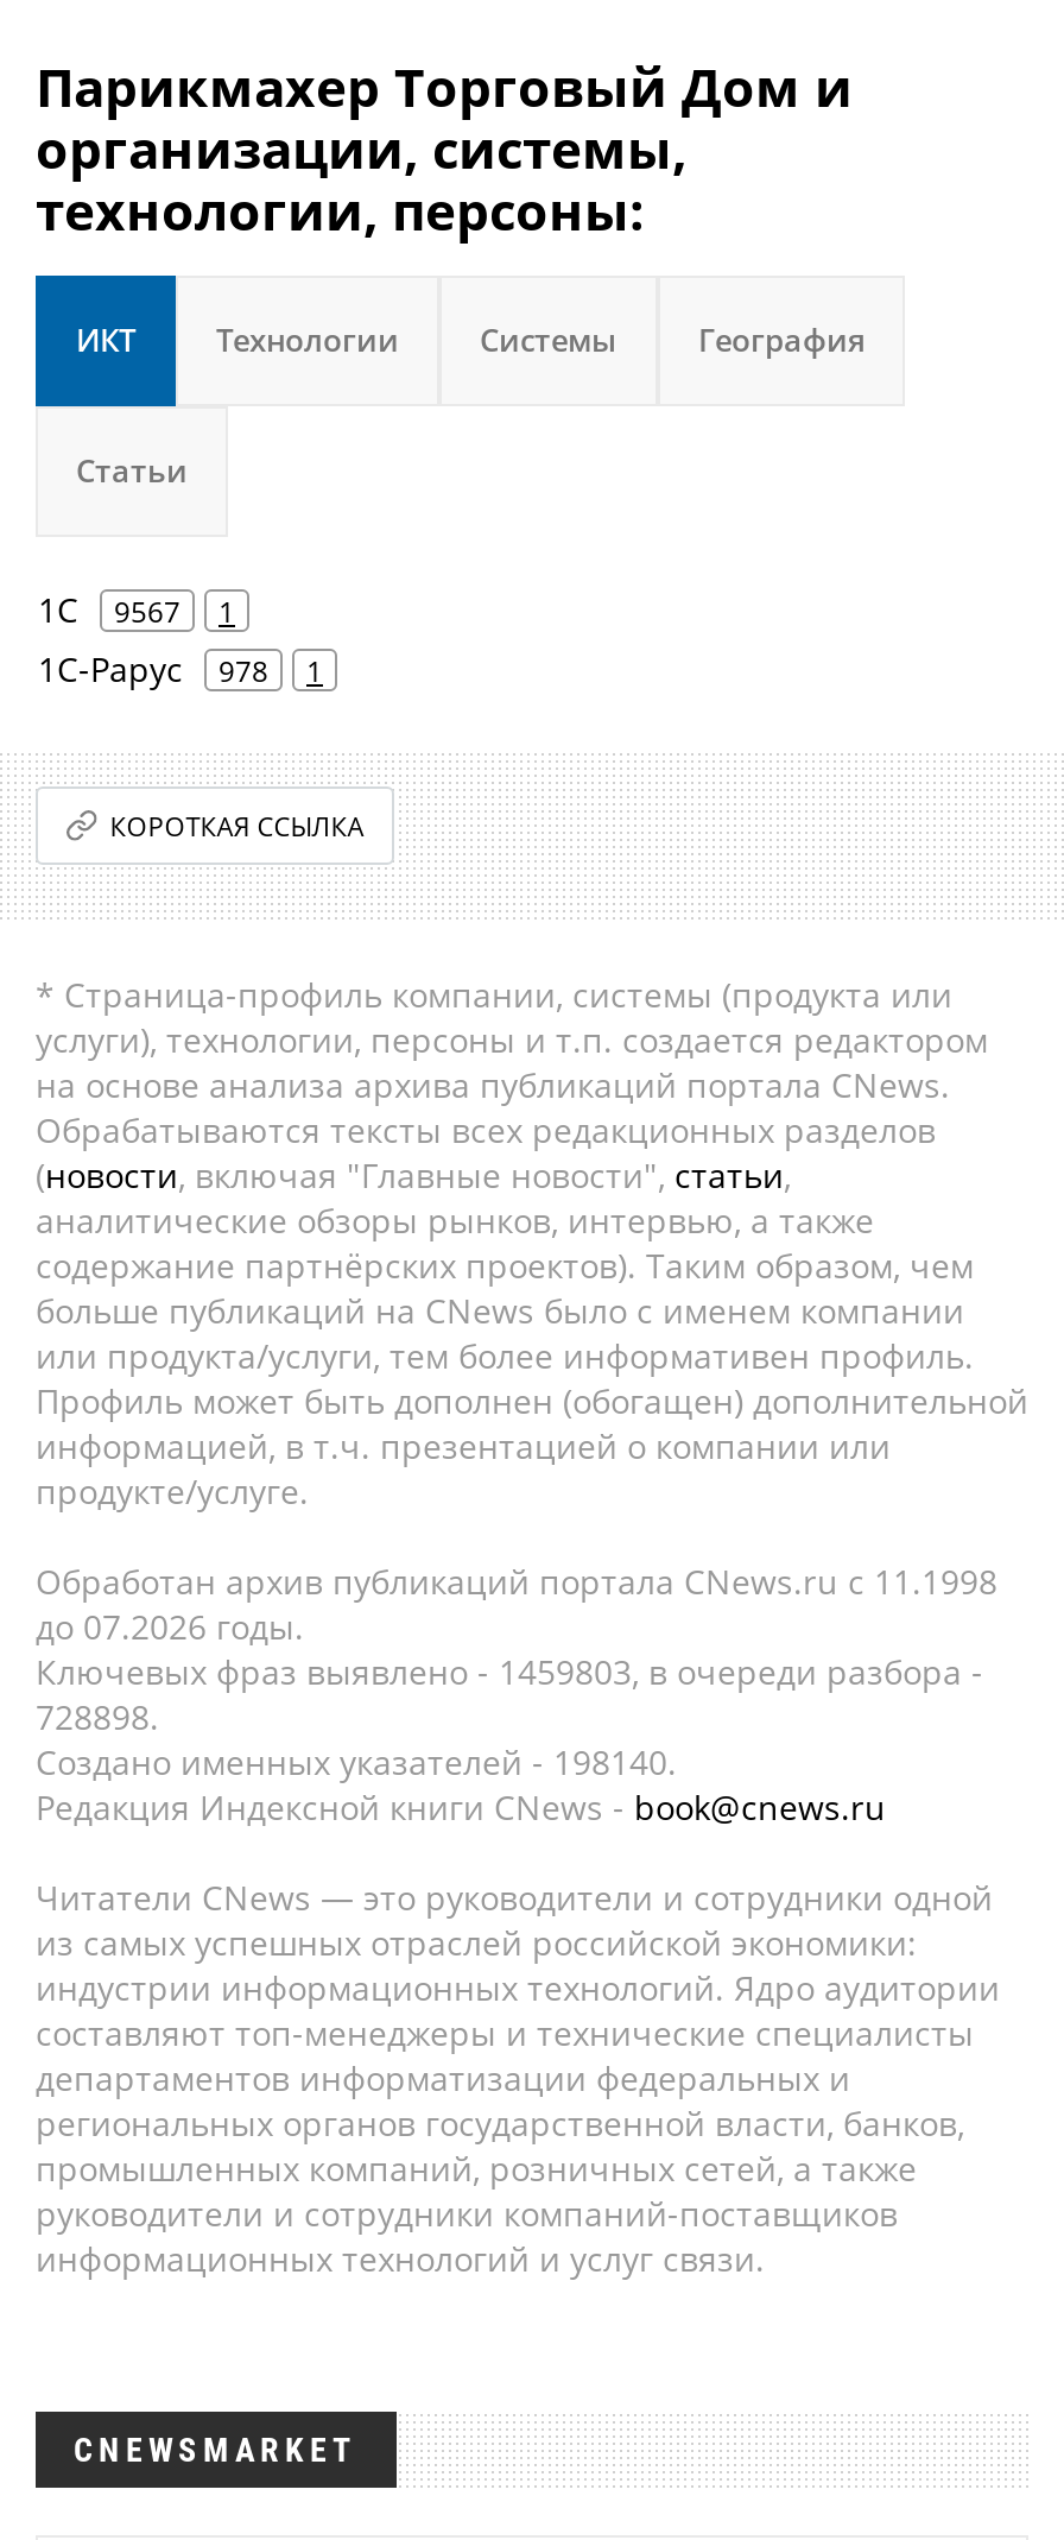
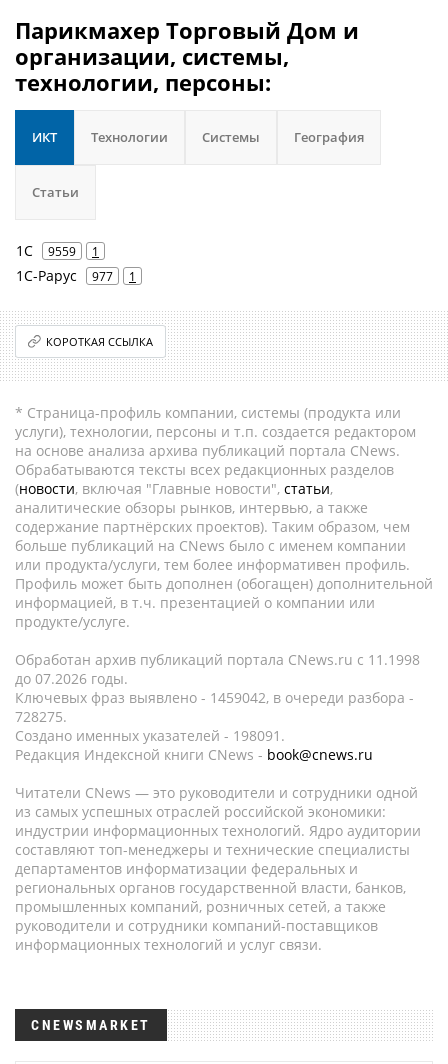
- 1С 9567 1
+ 1С 9559 1

- 1С-Рарус 978 1
+ 1С-Рарус 977 1

- Ключевых фраз выявлено - 1459803, в очереди разбора -
+ Ключевых фраз выявлено - 1459042, в очереди разбора -

- 728898.
+ 728275.

- Создано именных указателей - 198140.
+ Создано именных указателей - 198091.
